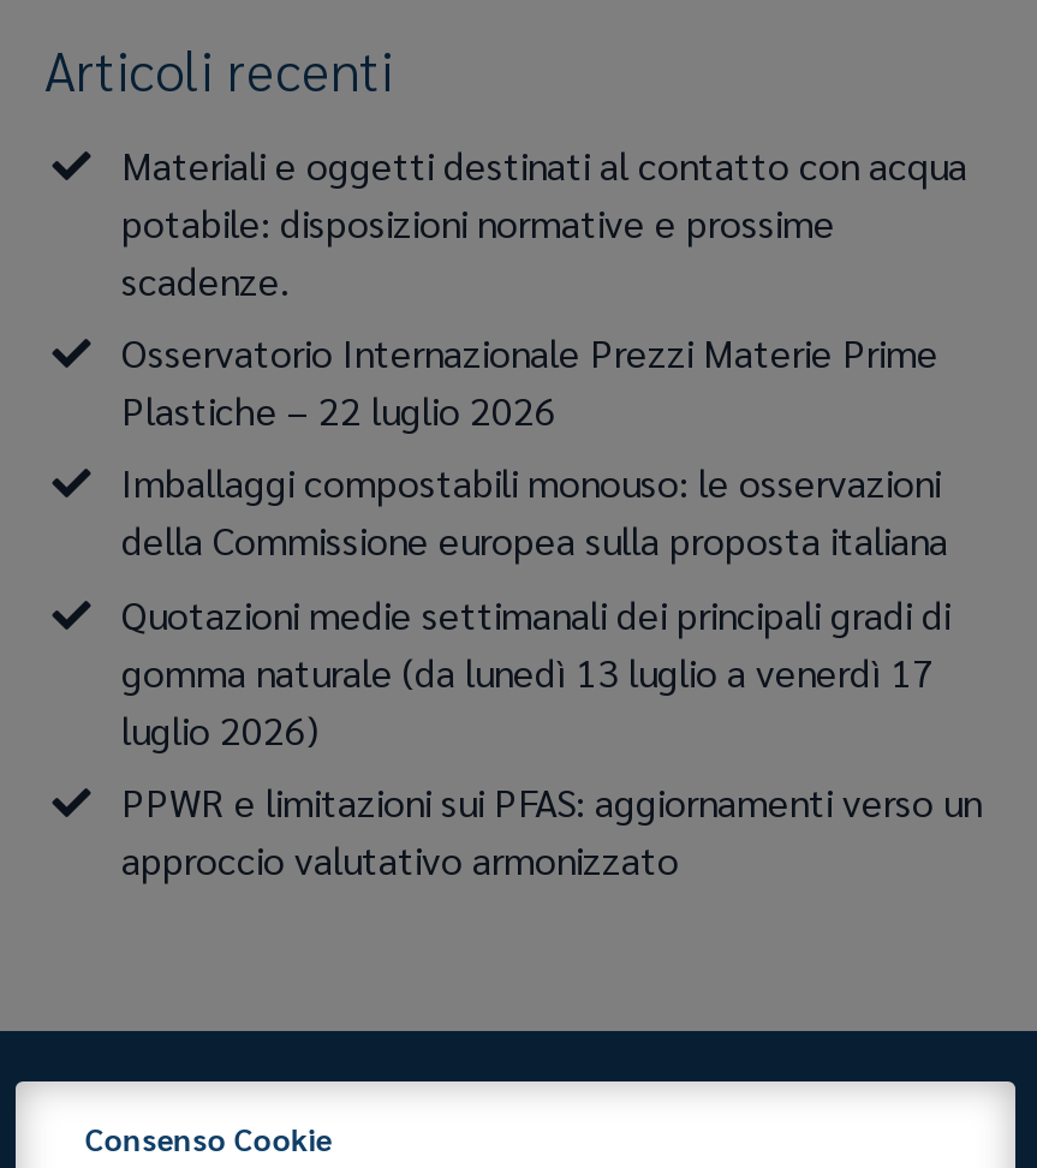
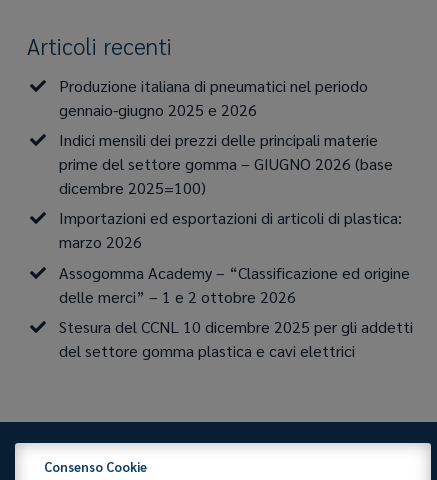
- Materiali e oggetti destinati al contatto con acqua
- potabile: disposizioni normative e prossime
- scadenze.
- Osservatorio Internazionale Prezzi Materie Prime
- Plastiche – 22 luglio 2026
- Imballaggi compostabili monouso: le osservazioni
- della Commissione europea sulla proposta italiana
- Quotazioni medie settimanali dei principali gradi di
- gomma naturale (da lunedì 13 luglio a venerdì 17
- luglio 2026)
- PPWR e limitazioni sui PFAS: aggiornamenti verso un
- approccio valutativo armonizzato
+ Produzione italiana di pneumatici nel periodo
+ gennaio-giugno 2025 e 2026
+ Indici mensili dei prezzi delle principali materie
+ prime del settore gomma – GIUGNO 2026 (base
+ dicembre 2025=100)
+ Importazioni ed esportazioni di articoli di plastica:
+ marzo 2026
+ Assogomma Academy – “Classificazione ed origine
+ delle merci” – 1 e 2 ottobre 2026
+ Stesura del CCNL 10 dicembre 2025 per gli addetti
+ del settore gomma plastica e cavi elettrici
